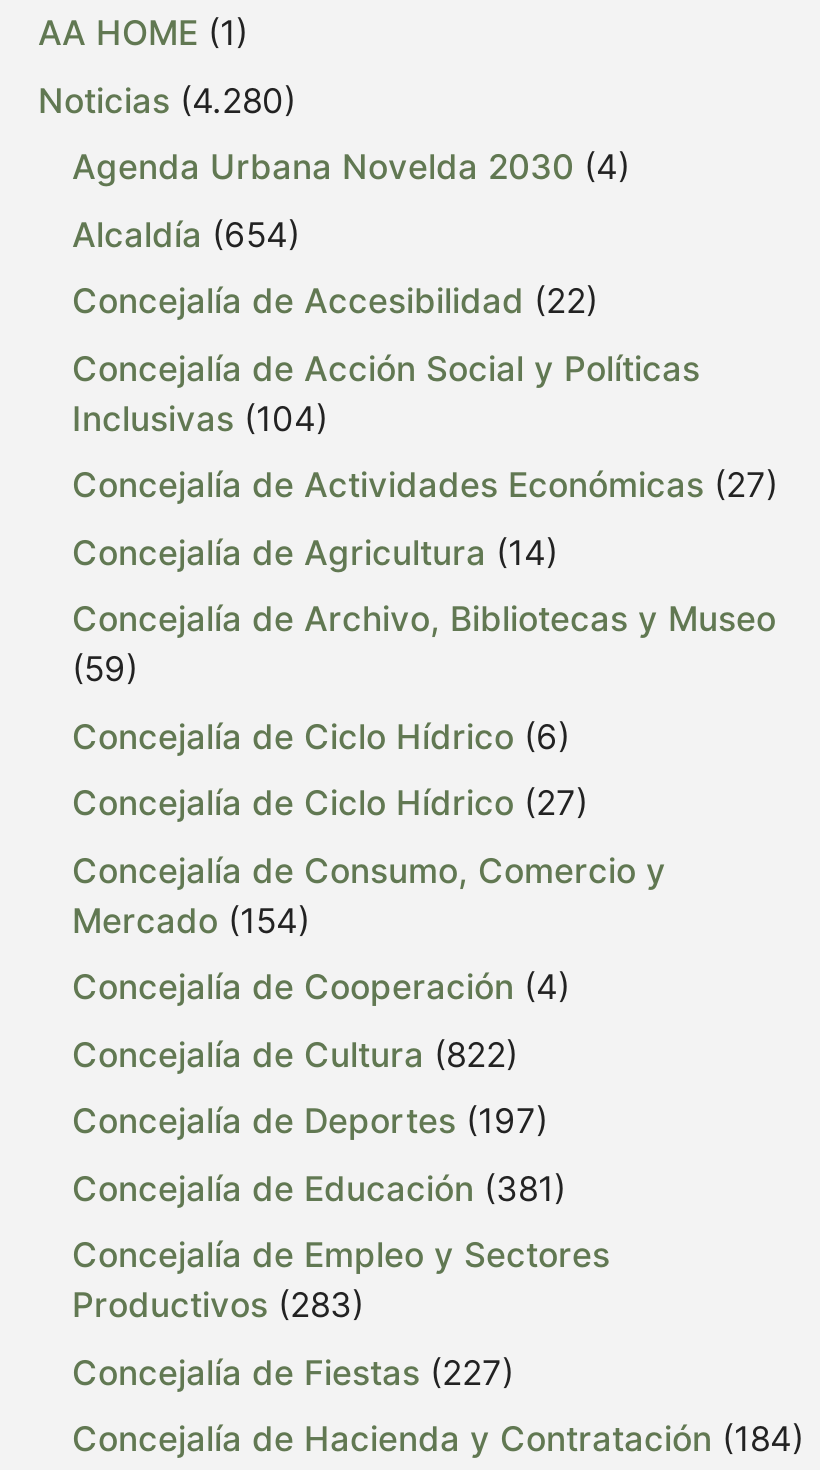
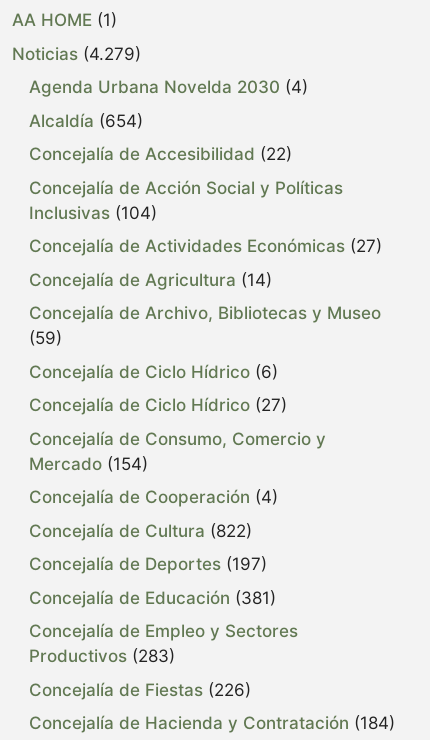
- Noticias (4.280)
+ Noticias (4.279)

- Concejalía de Fiestas (227)
+ Concejalía de Fiestas (226)
